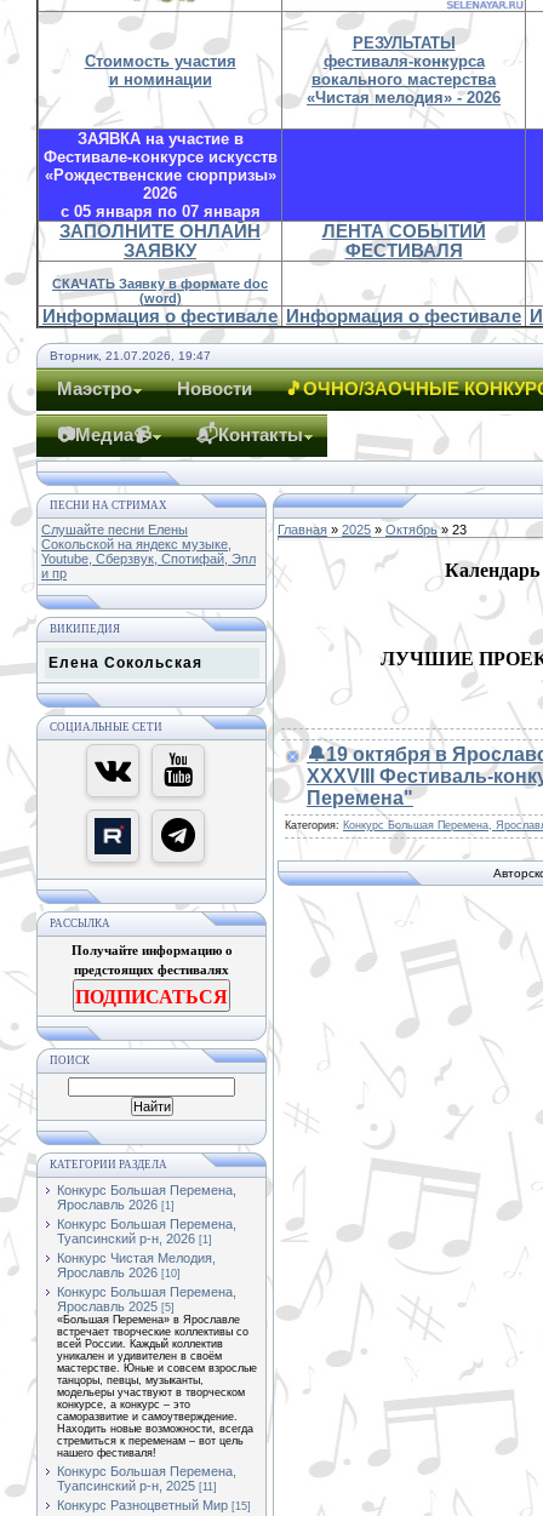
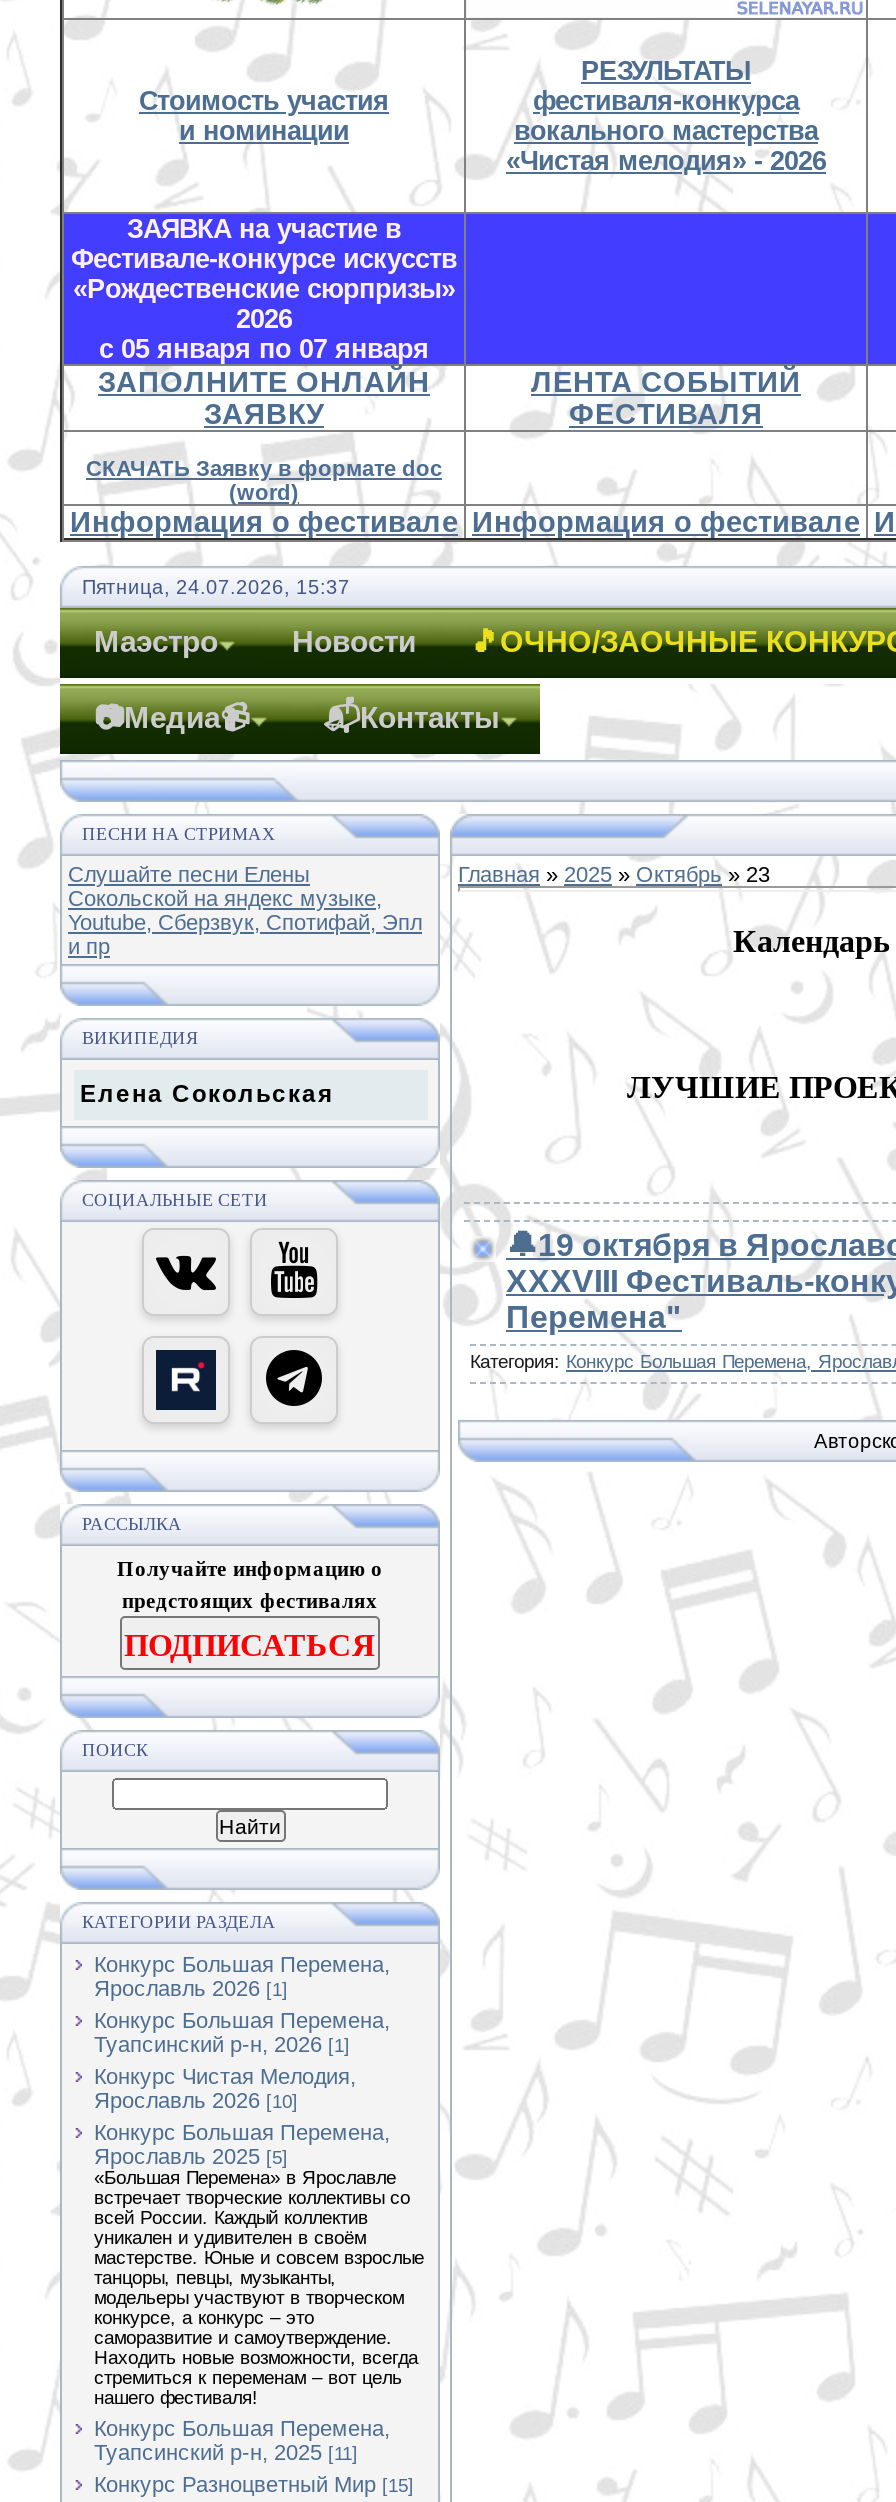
- Вторник, 21.07.2026, 19:47
+ Пятница, 24.07.2026, 15:37
